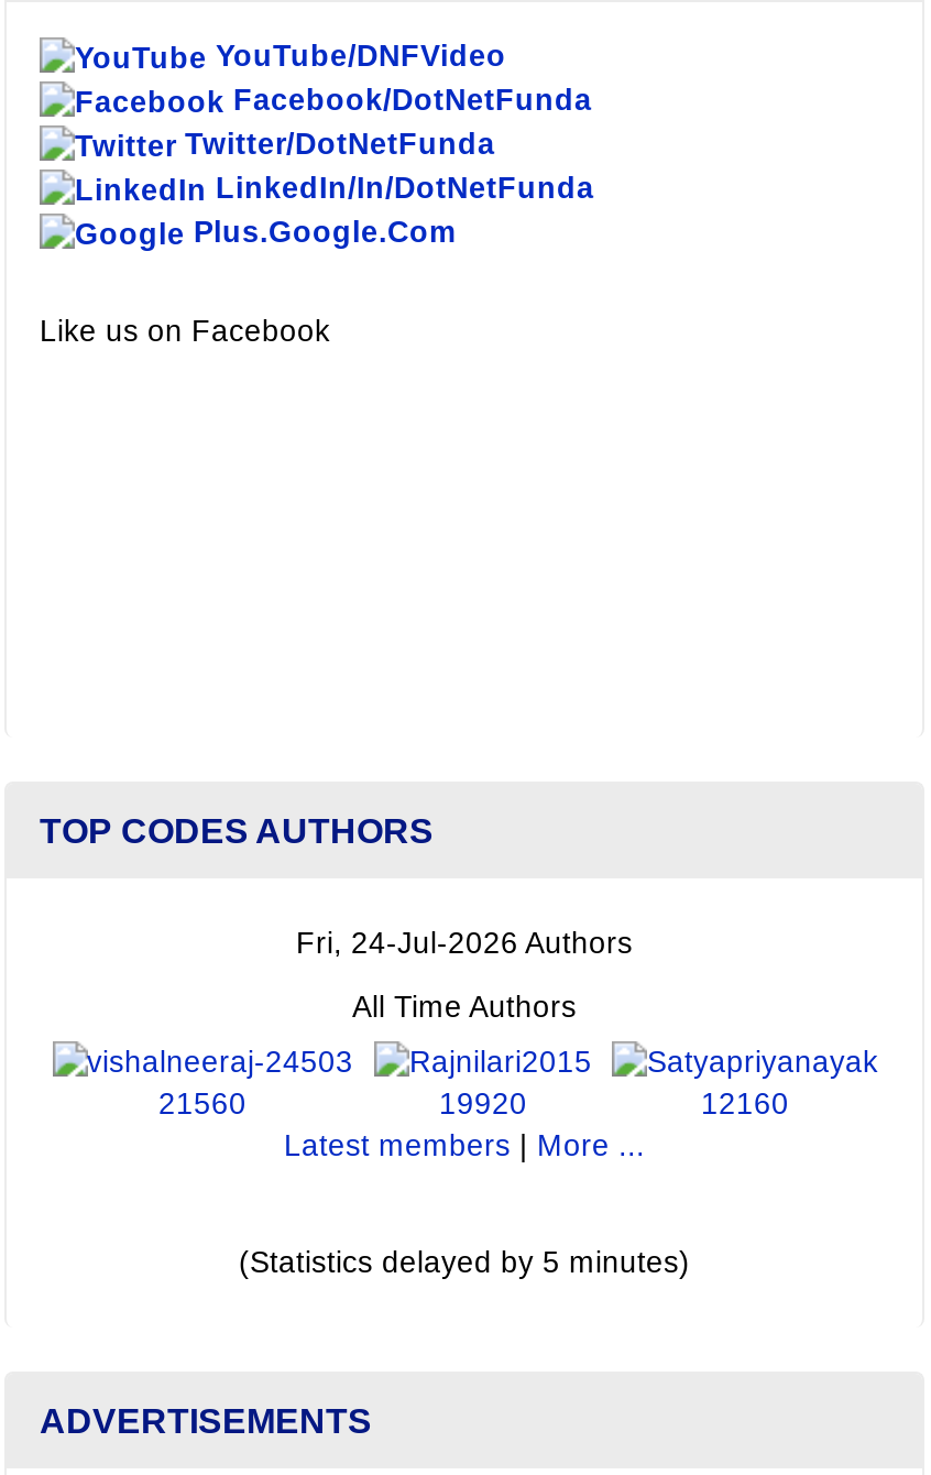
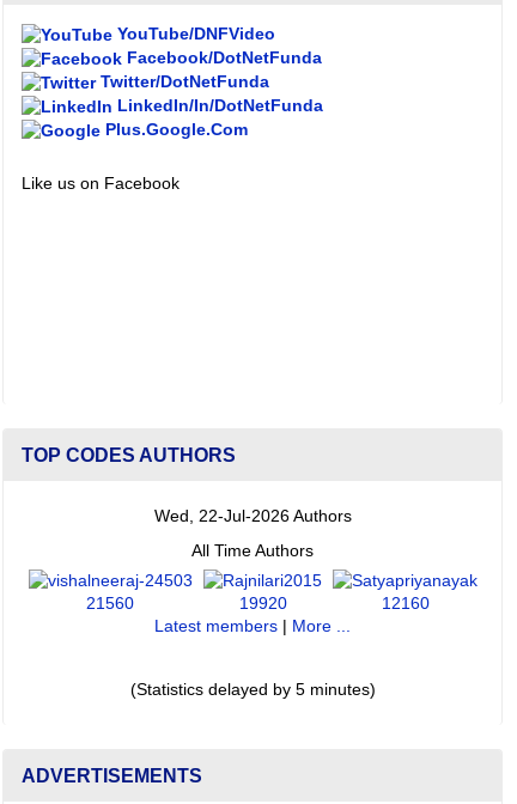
- Fri, 24-Jul-2026 Authors
+ Wed, 22-Jul-2026 Authors
